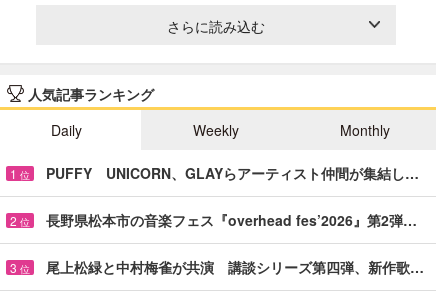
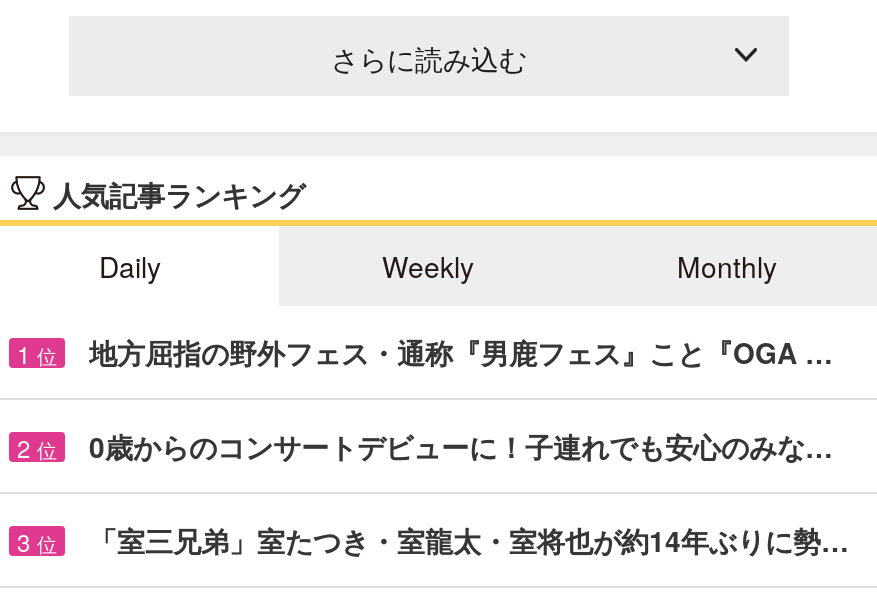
- PUFFY UNICORN、GLAYらアーティスト仲間が集結し…
+ 地方屈指の野外フェス・通称『男鹿フェス』こと『OGA …

- 長野県松本市の音楽フェス『overhead fes’2026』第2弾…
+ 0歳からのコンサートデビューに！子連れでも安心のみな…

- 尾上松緑と中村梅雀が共演 講談シリーズ第四弾、新作歌…
+ 「室三兄弟」室たつき・室龍太・室将也が約14年ぶりに勢…
